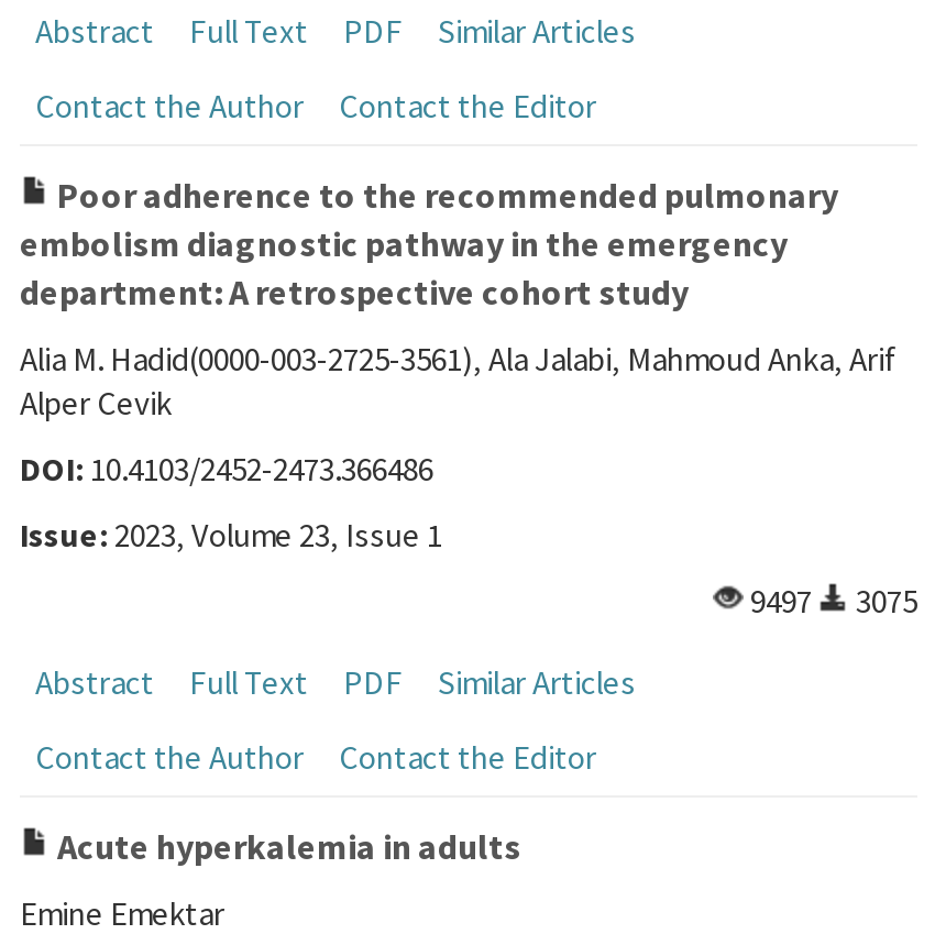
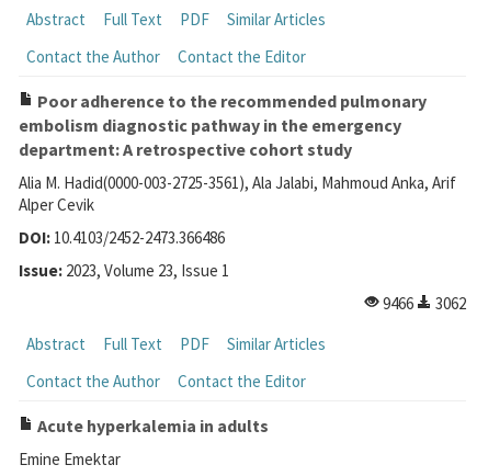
- 9497
+ 9466

- 3075
+ 3062
